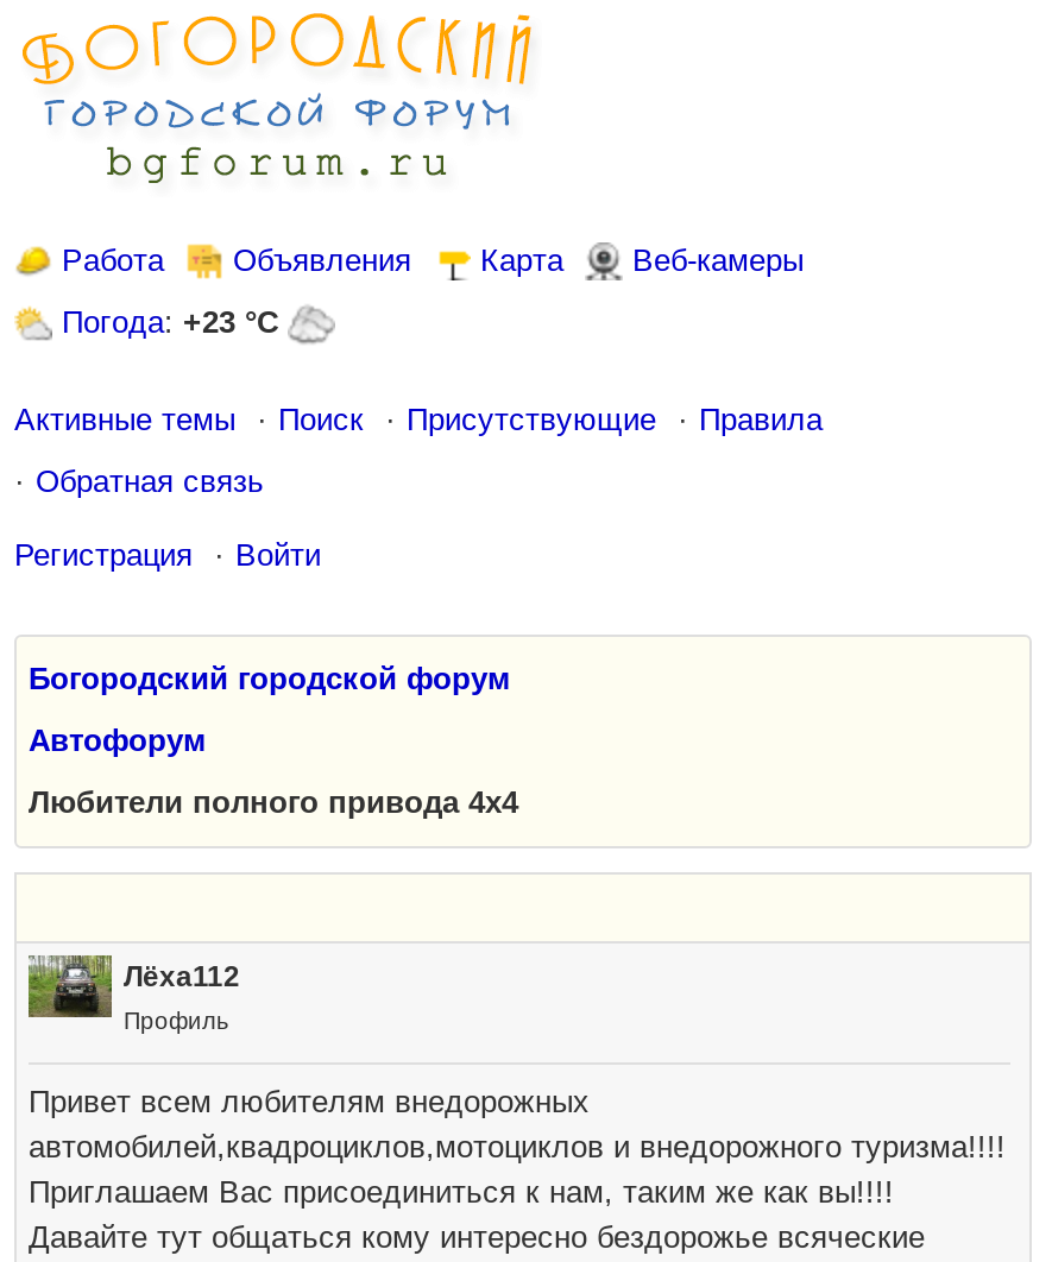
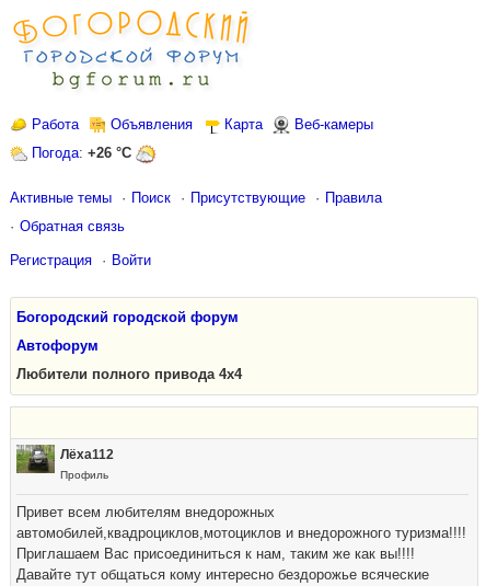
- Погода: +23 °C
+ Погода: +26 °C
